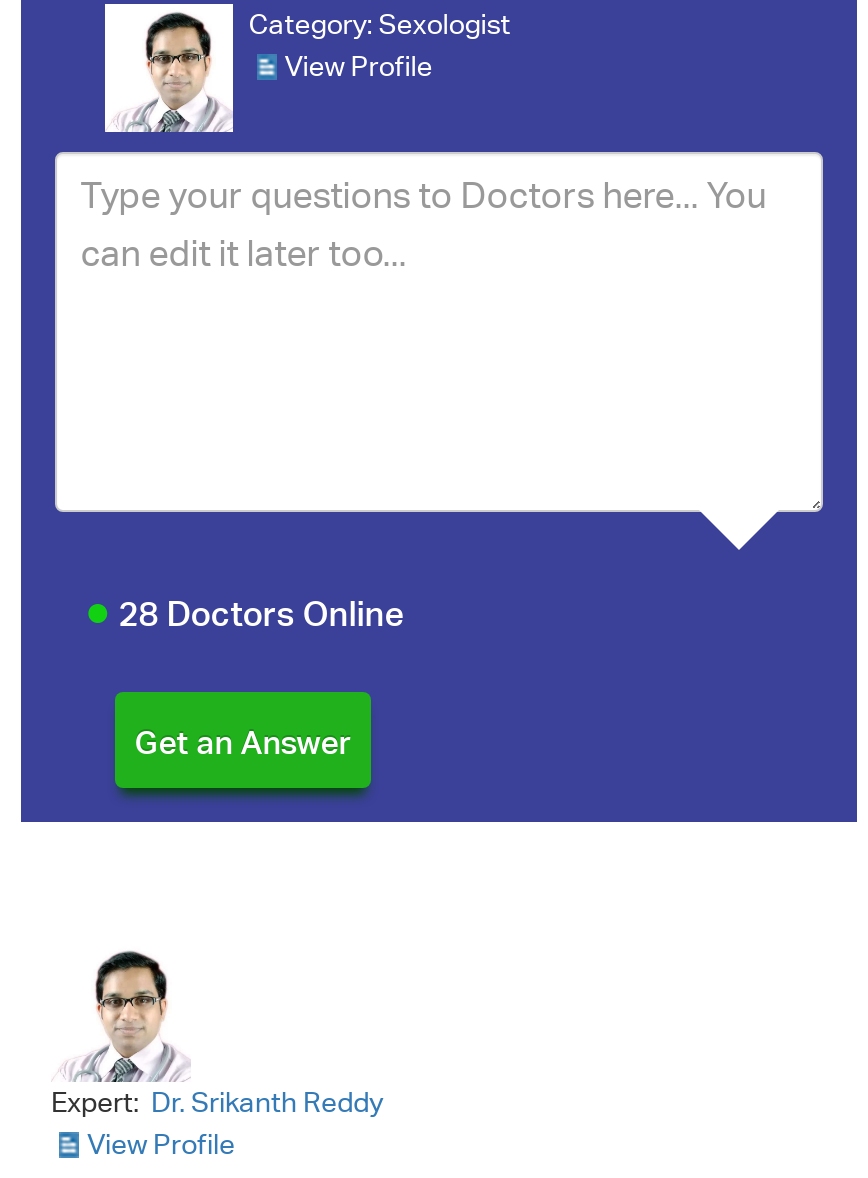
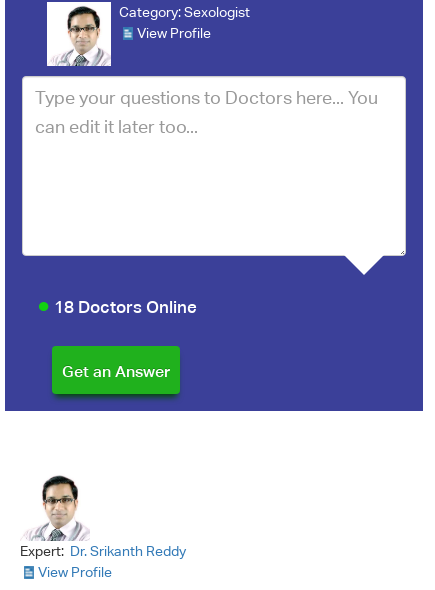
- 28 Doctors Online
+ 18 Doctors Online
